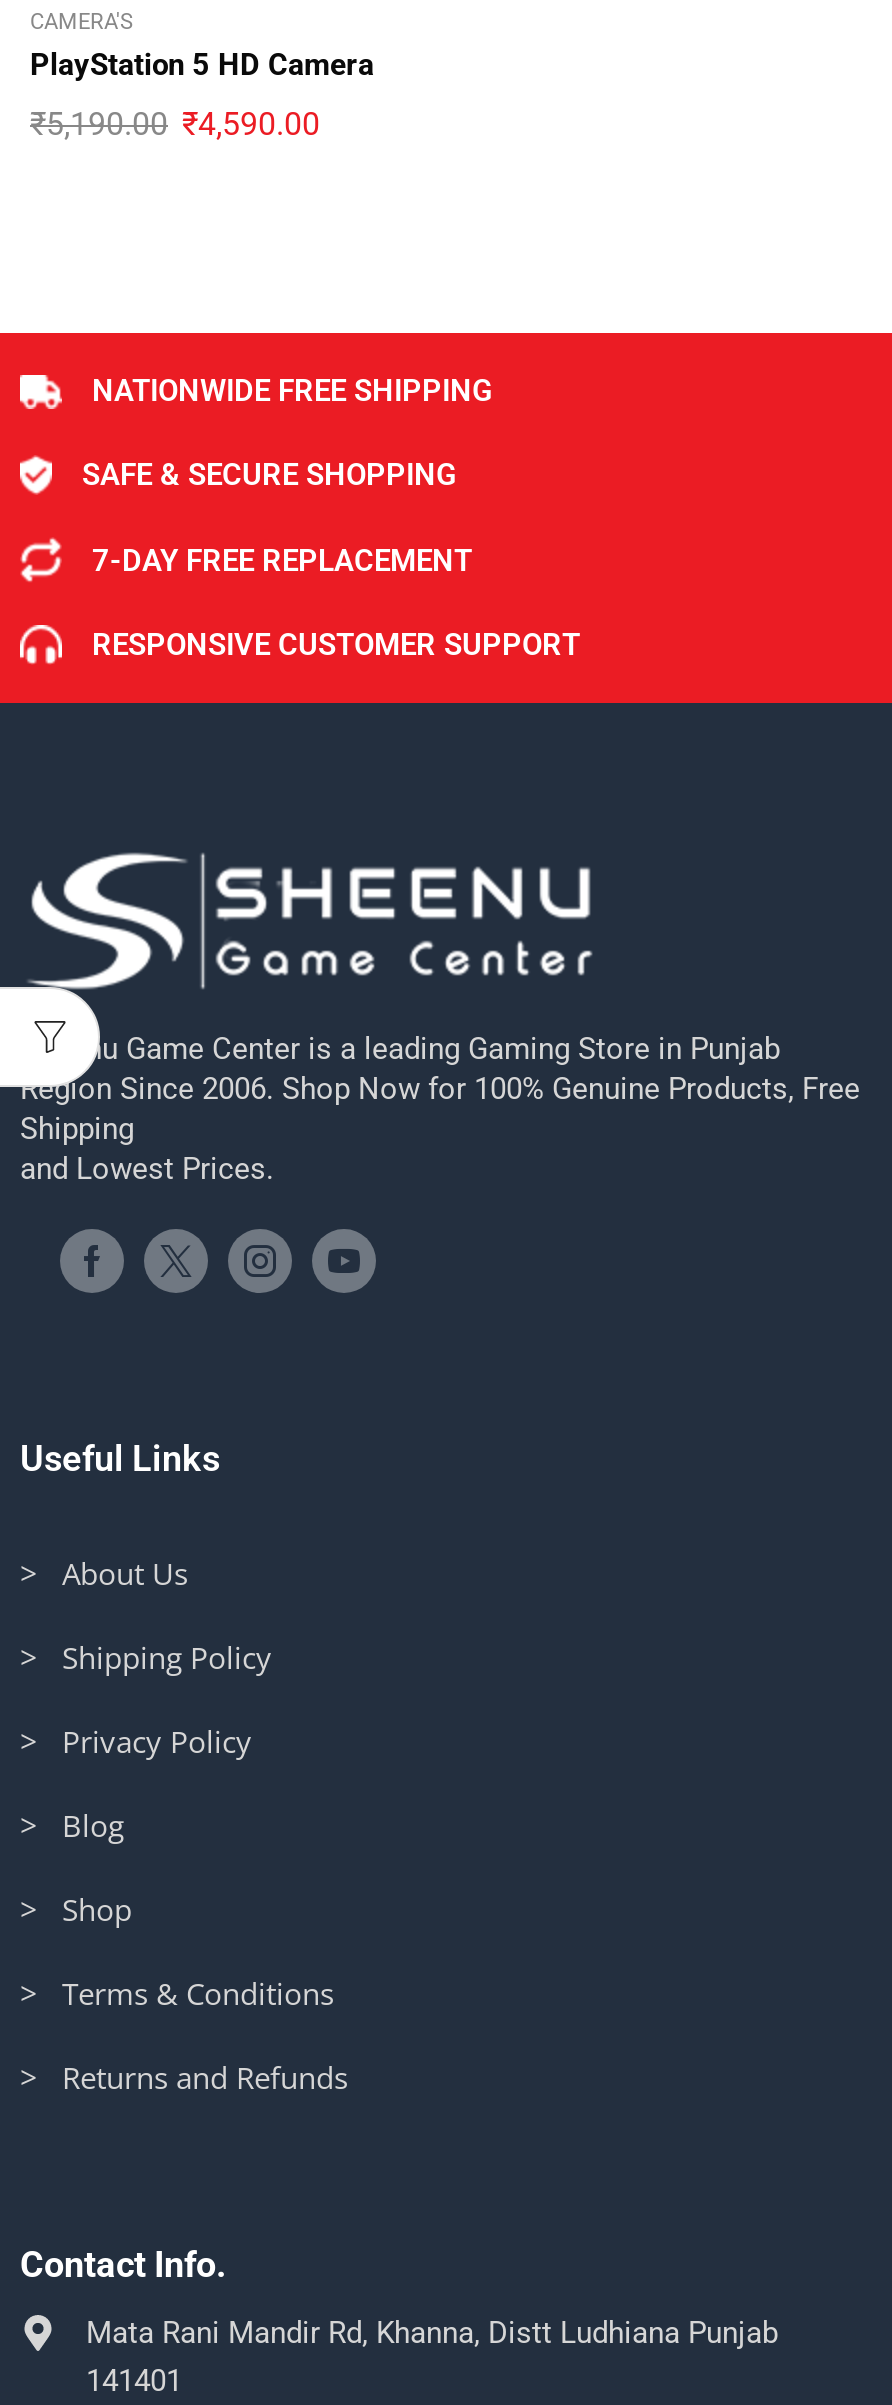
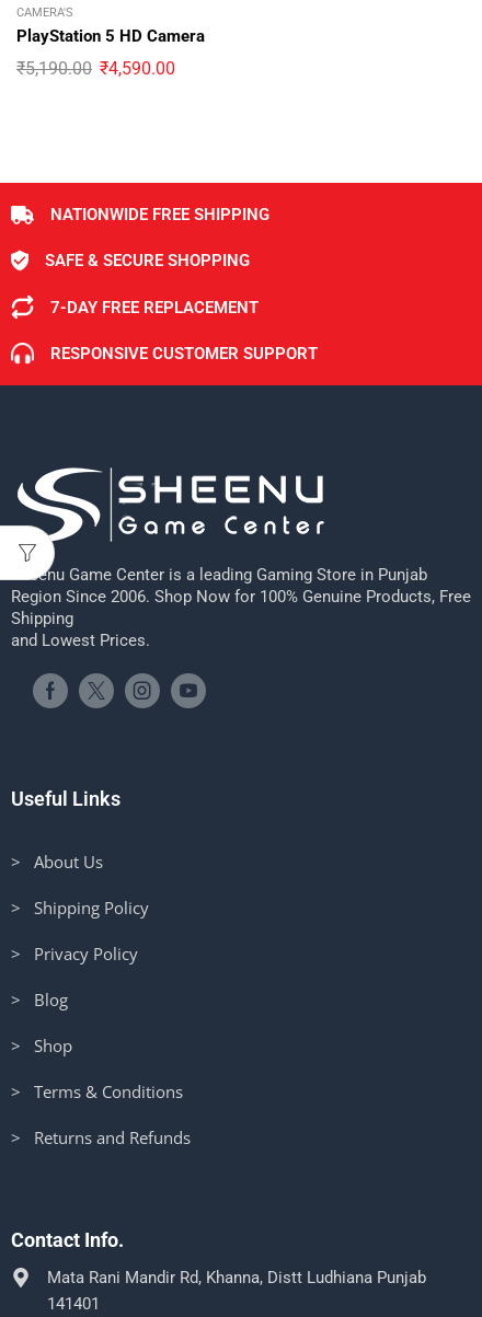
- [image]
+ [image]
